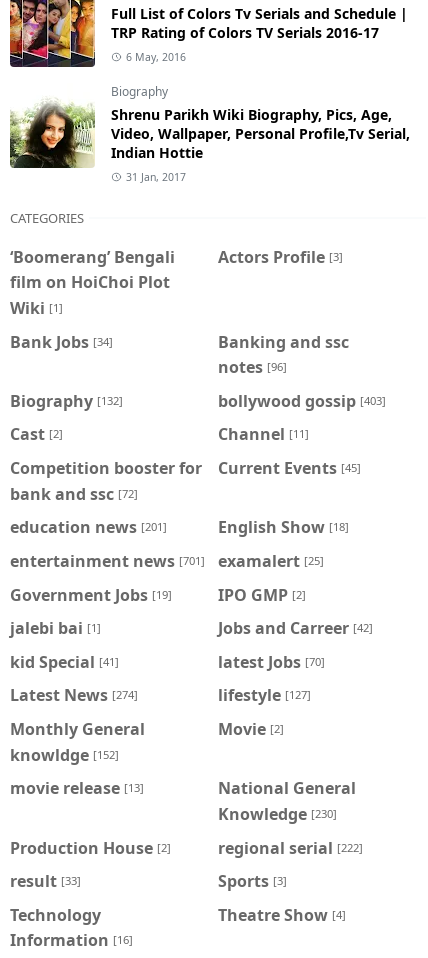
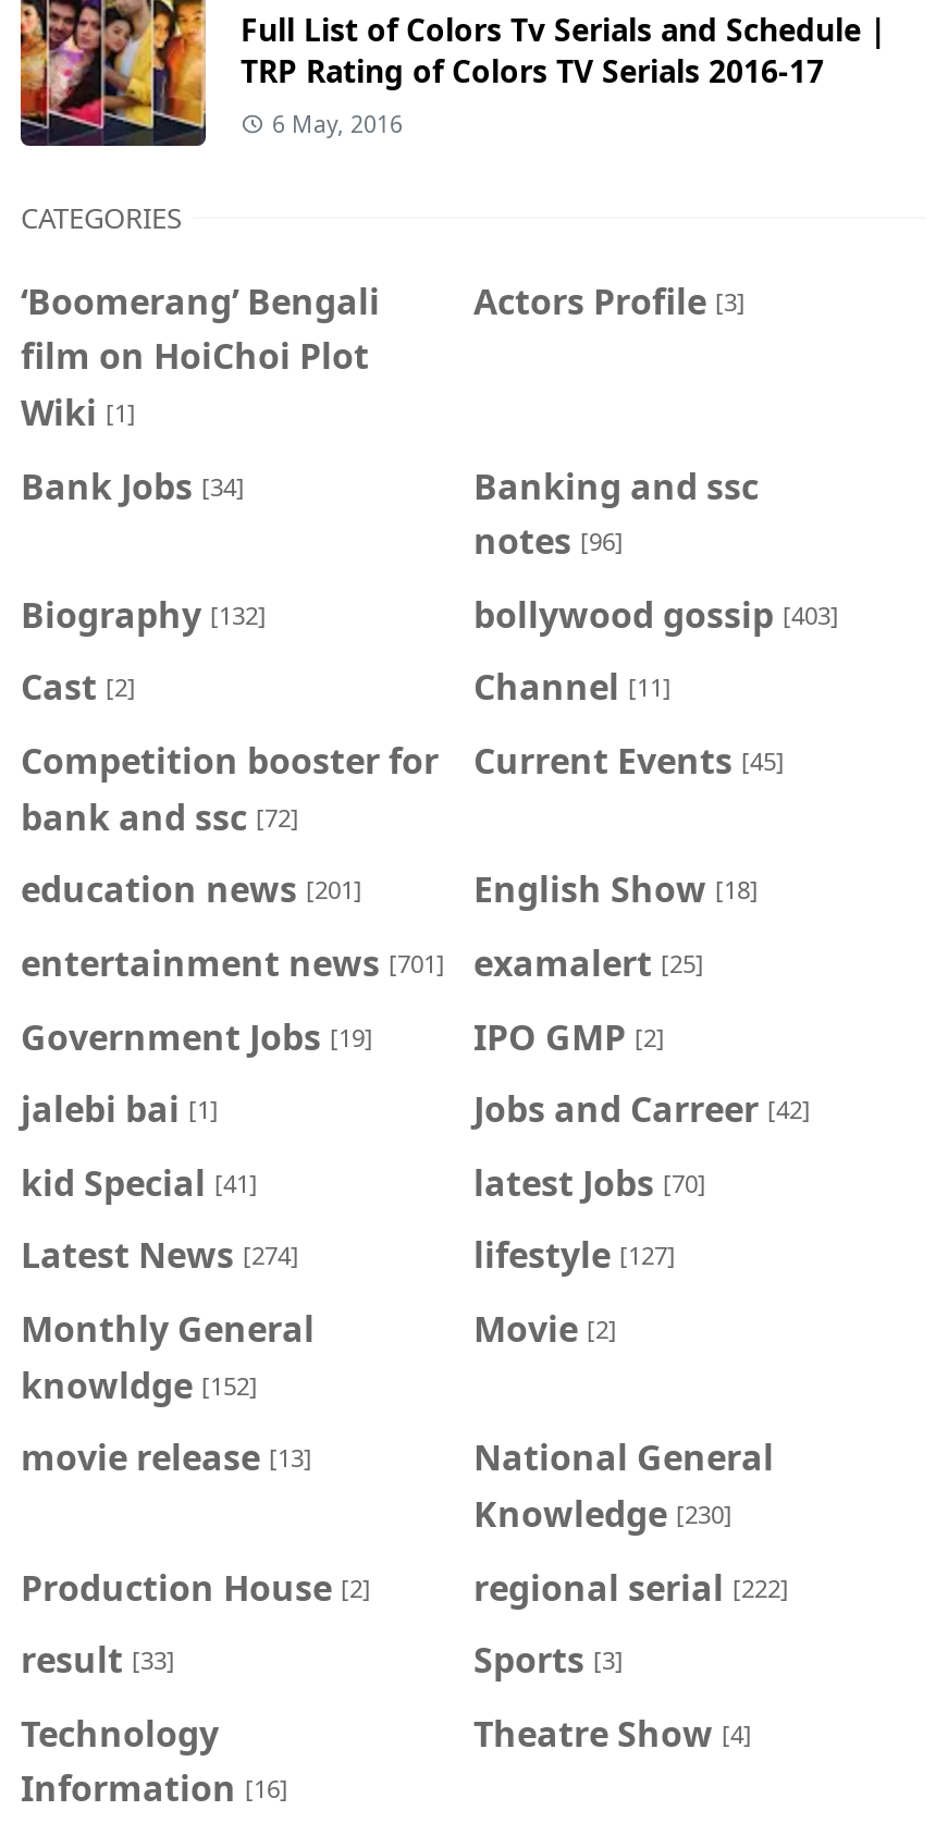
- [image]
- Biography
- Shrenu Parikh Wiki Biography, Pics, Age,
- Video, Wallpaper, Personal Profile,Tv Serial,
- Indian Hottie
- 31 Jan, 2017
